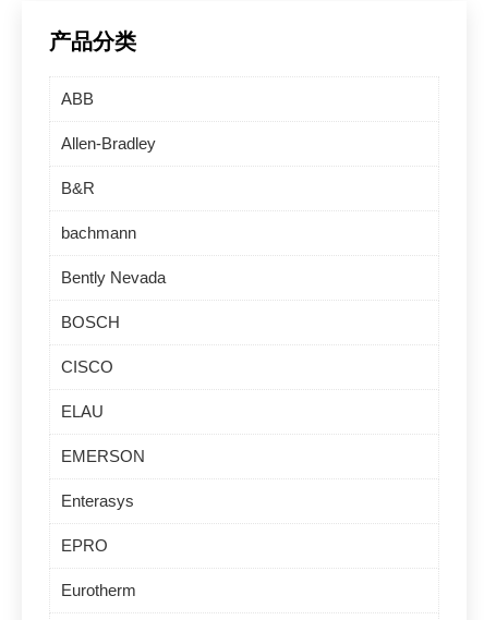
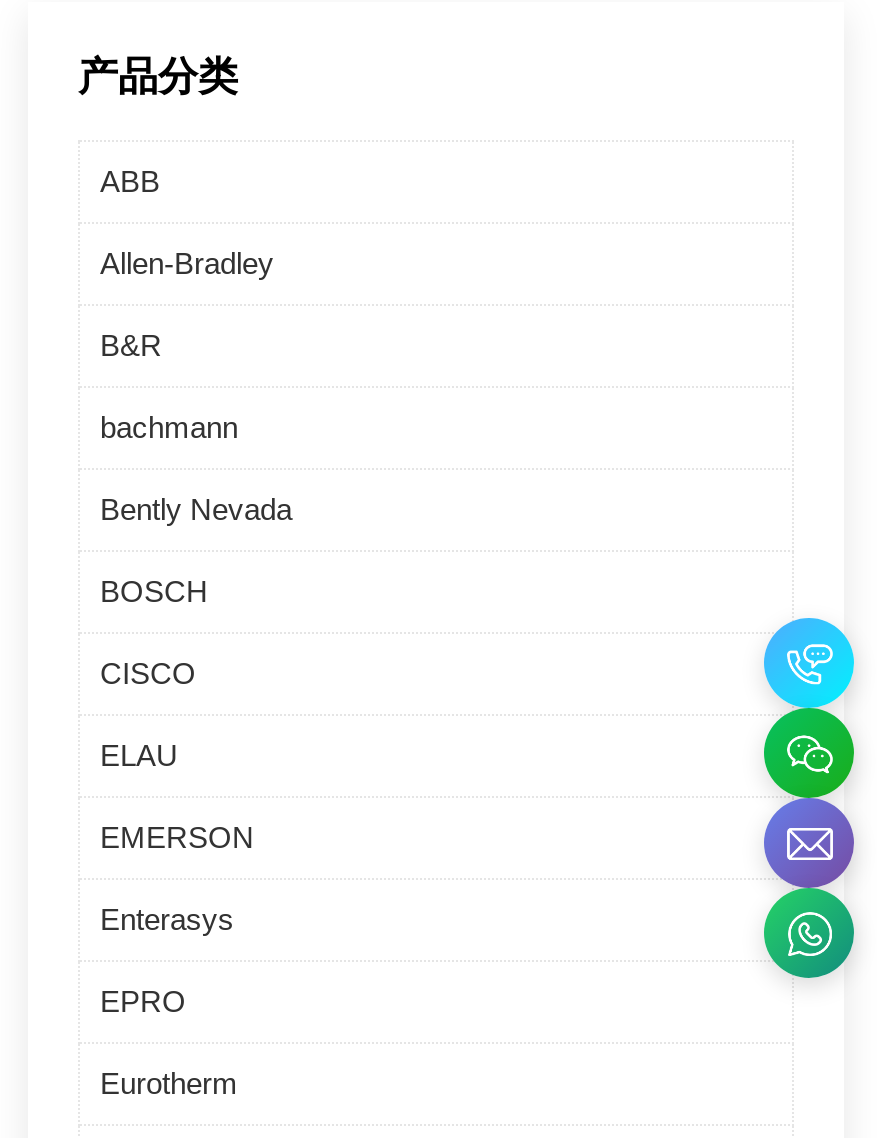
+ [image]
